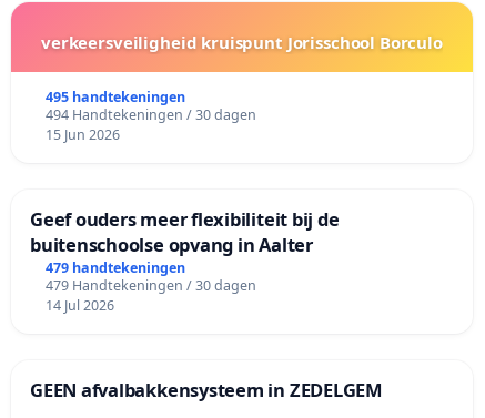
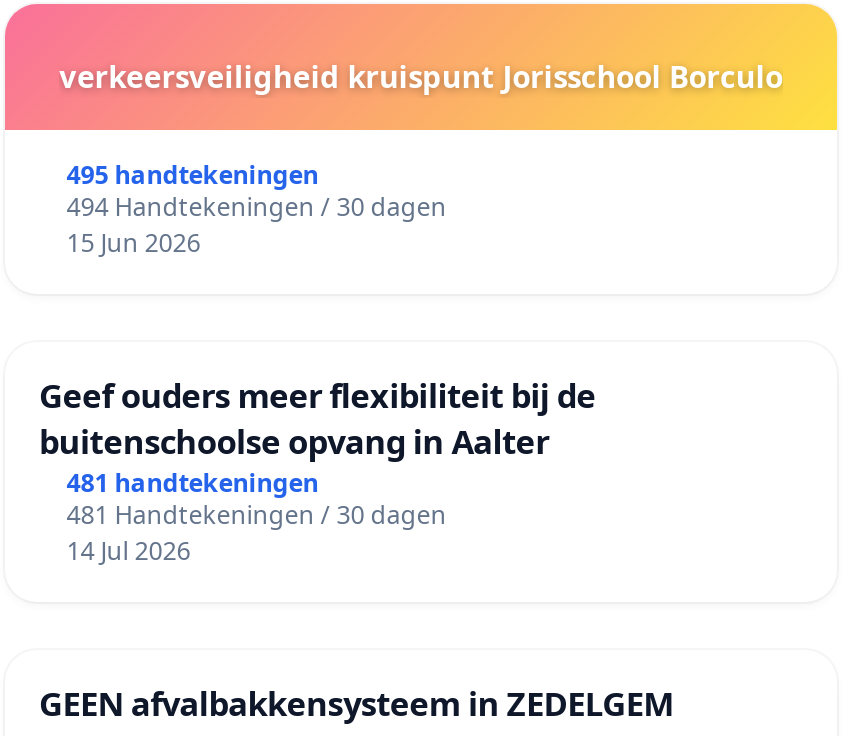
- 479 handtekeningen
+ 481 handtekeningen

- 479 Handtekeningen / 30 dagen
+ 481 Handtekeningen / 30 dagen
